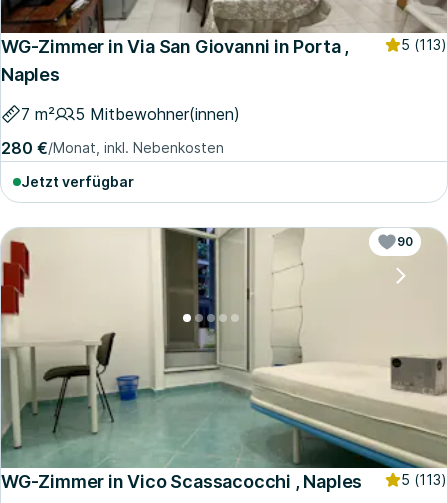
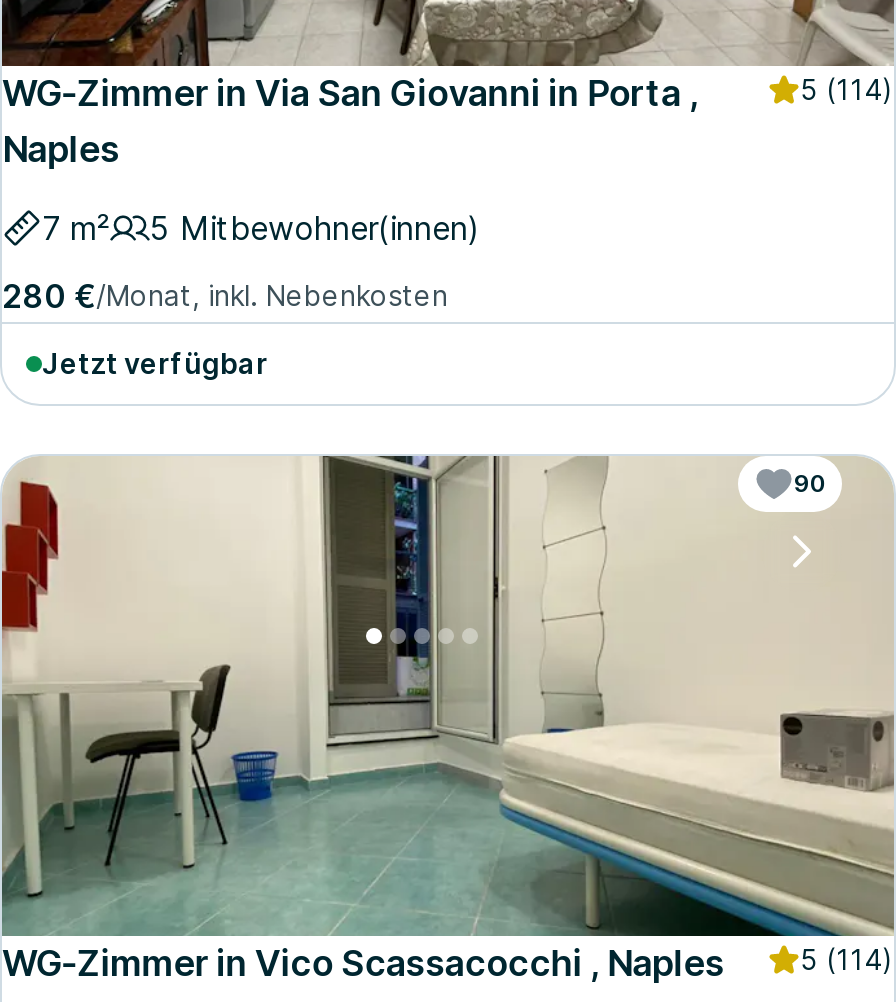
- 5 (113)
+ 5 (114)

- 5 (113)
+ 5 (114)
